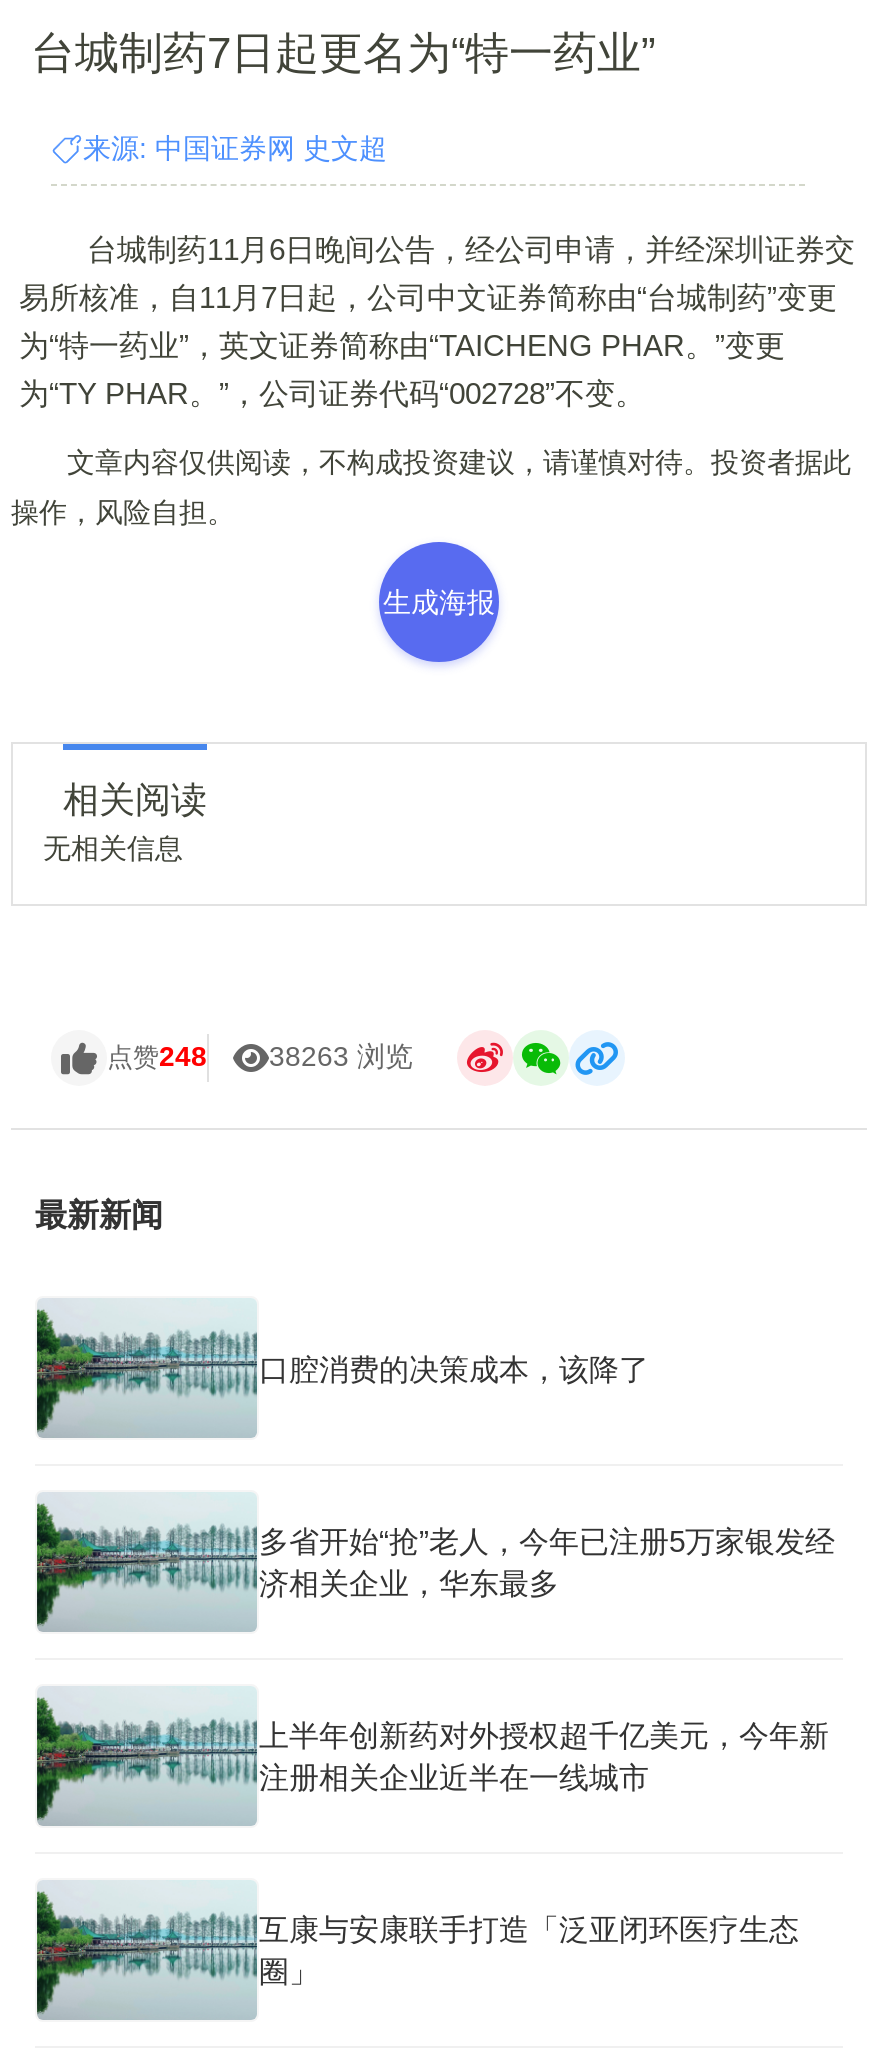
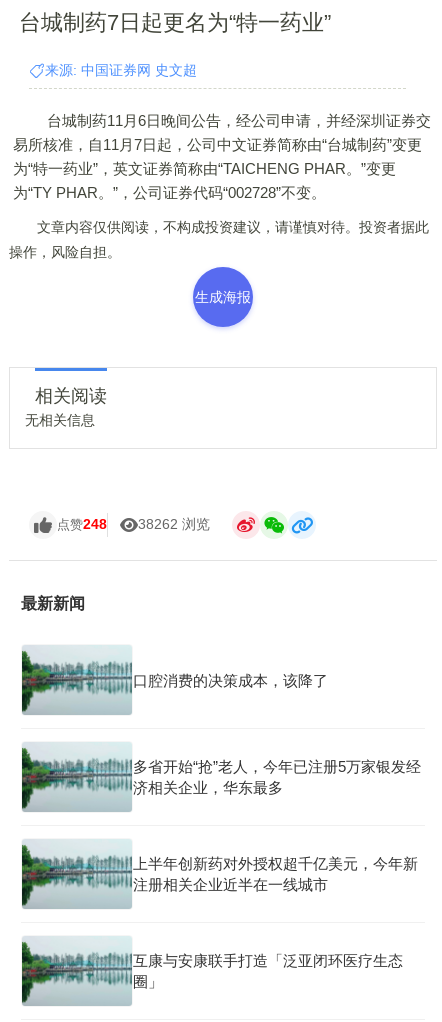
- 点赞248 38263 浏览
+ 点赞248 38262 浏览
